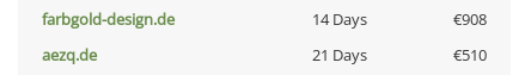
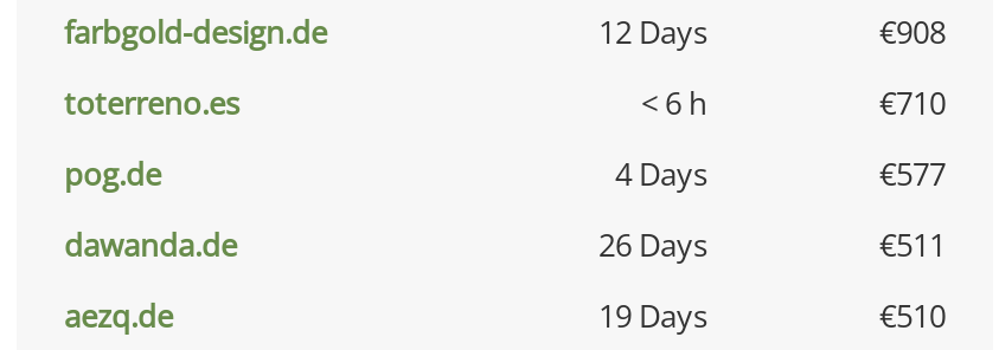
- 14 Days
+ 12 Days

+ toterreno.es
+ < 6 h
+ €710
+ pog.de
+ 4 Days
+ €577
+ dawanda.de
+ 26 Days
+ €511

- 21 Days
+ 19 Days
